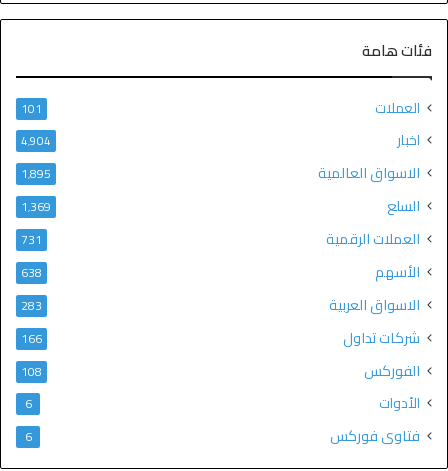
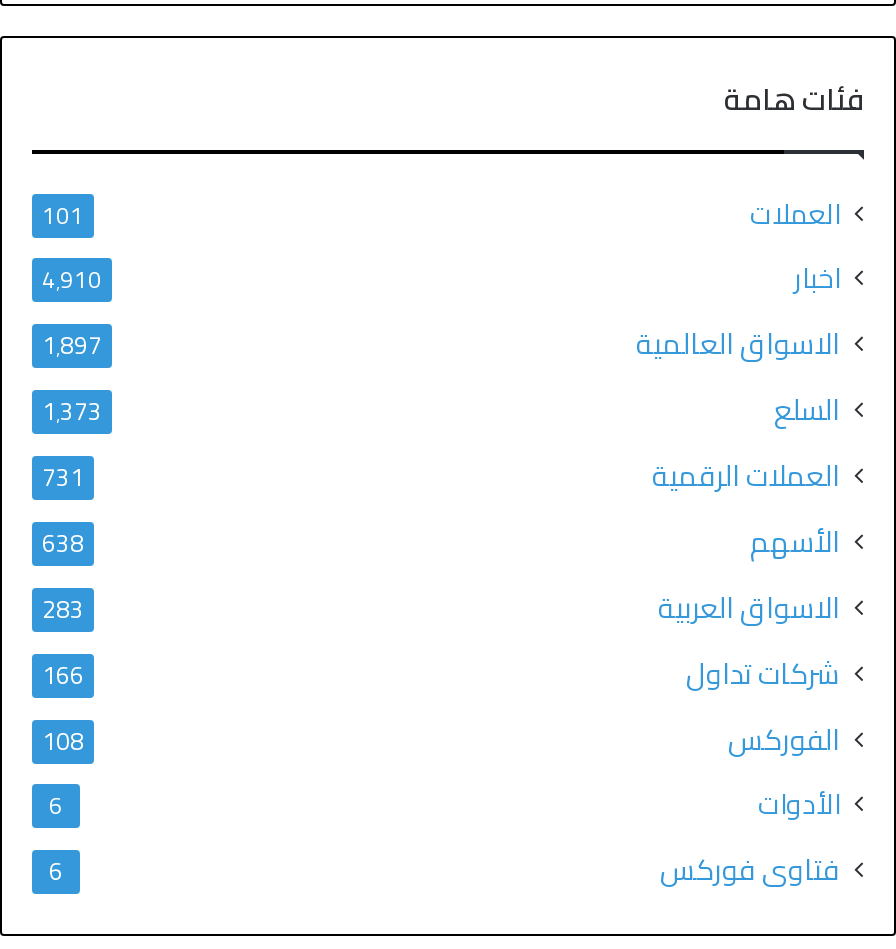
- 4٬904
+ 4٬910

- 1٬895
+ 1٬897

- 1٬369
+ 1٬373
